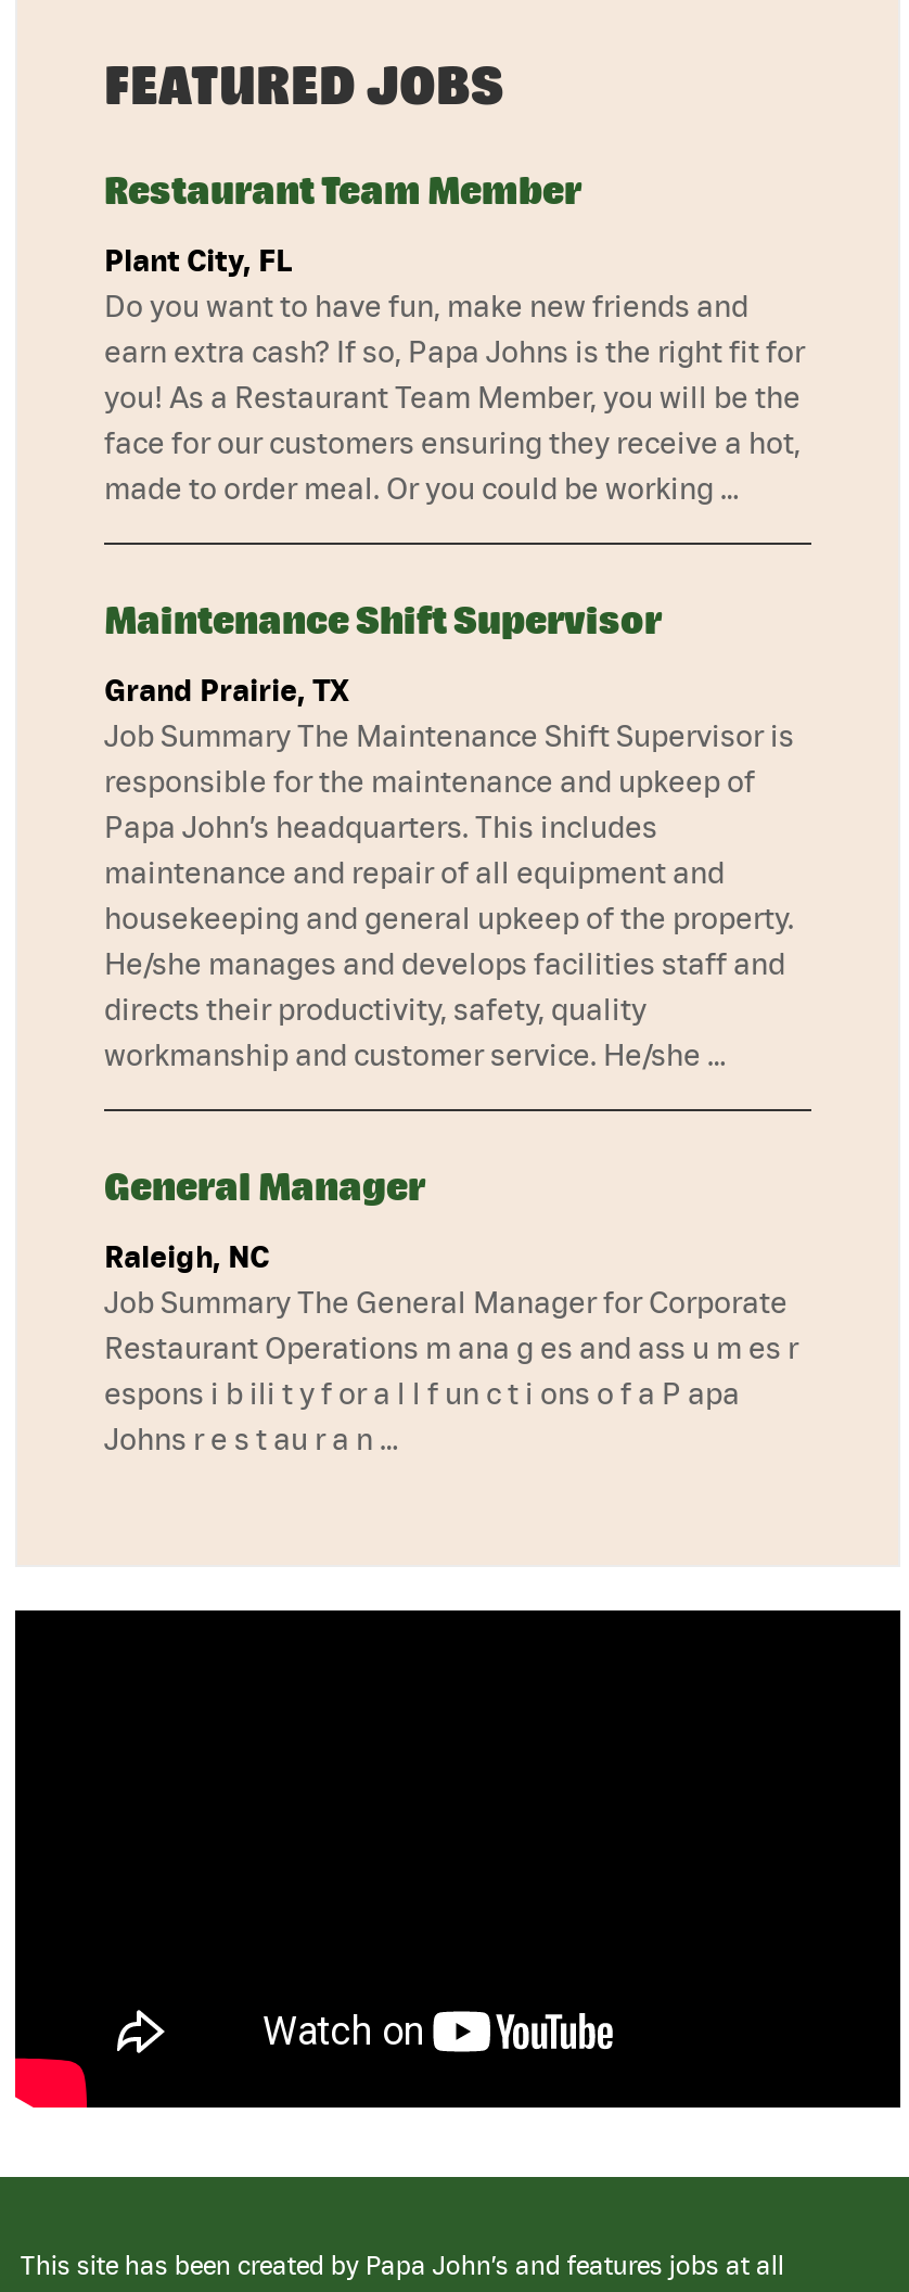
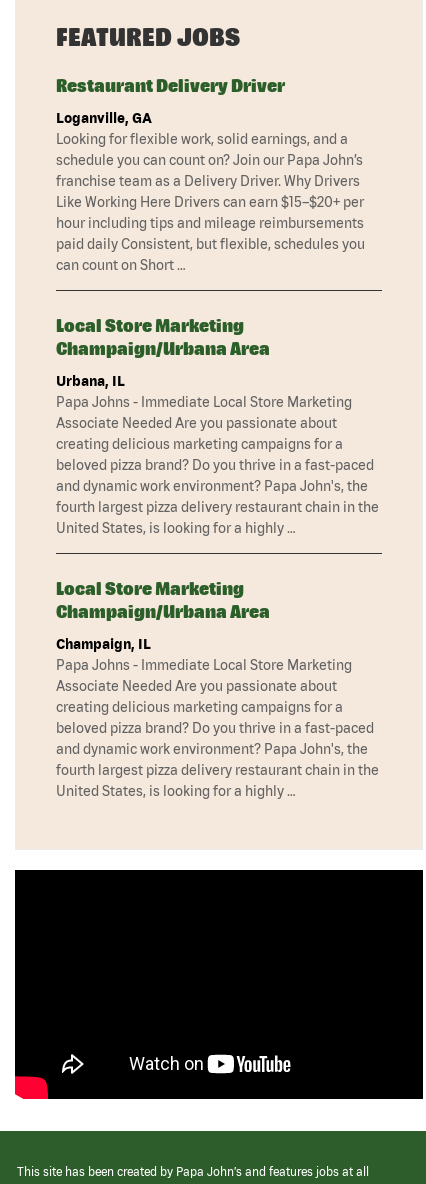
- Restaurant Team Member
+ Restaurant Delivery Driver

- Plant City, FL
- Do you want to have fun, make new friends and
- earn extra cash? If so, Papa Johns is the right fit for
- you! As a Restaurant Team Member, you will be the
- face for our customers ensuring they receive a hot,
- made to order meal. Or you could be working …
+ Loganville, GA
+ Looking for flexible work, solid earnings, and a
+ schedule you can count on? Join our Papa John’s
+ franchise team as a Delivery Driver. Why Drivers
+ Like Working Here Drivers can earn $15–$20+ per
+ hour including tips and mileage reimbursements
+ paid daily Consistent, but flexible, schedules you
+ can count on Short …

- Maintenance Shift Supervisor
+ Local Store Marketing
+ Champaign/Urbana Area

- Grand Prairie, TX
- Job Summary The Maintenance Shift Supervisor is
- responsible for the maintenance and upkeep of
- Papa John’s headquarters. This includes
- maintenance and repair of all equipment and
- housekeeping and general upkeep of the property.
- He/she manages and develops facilities staff and
- directs their productivity, safety, quality
- workmanship and customer service. He/she …
+ Urbana, IL
+ Papa Johns - Immediate Local Store Marketing
+ Associate Needed Are you passionate about
+ creating delicious marketing campaigns for a
+ beloved pizza brand? Do you thrive in a fast-paced
+ and dynamic work environment? Papa John's, the
+ fourth largest pizza delivery restaurant chain in the
+ United States, is looking for a highly …

- General Manager
+ Local Store Marketing
+ Champaign/Urbana Area

- Raleigh, NC
- Job Summary The General Manager for Corporate
- Restaurant Operations m ana g es and ass u m es r
- espons i b ili t y f or a l l f un c t i ons o f a P apa
- Johns r e s t au r a n …
+ Champaign, IL
+ Papa Johns - Immediate Local Store Marketing
+ Associate Needed Are you passionate about
+ creating delicious marketing campaigns for a
+ beloved pizza brand? Do you thrive in a fast-paced
+ and dynamic work environment? Papa John's, the
+ fourth largest pizza delivery restaurant chain in the
+ United States, is looking for a highly …
